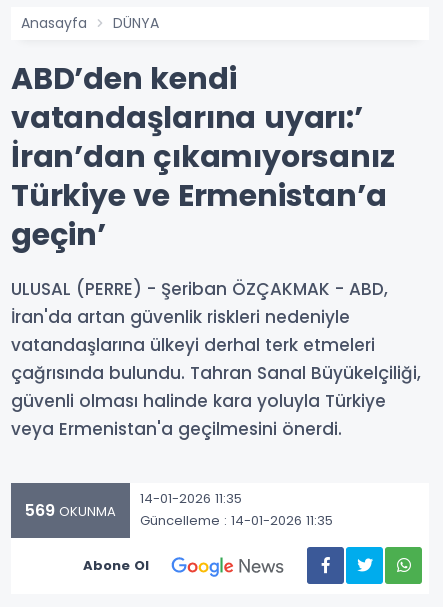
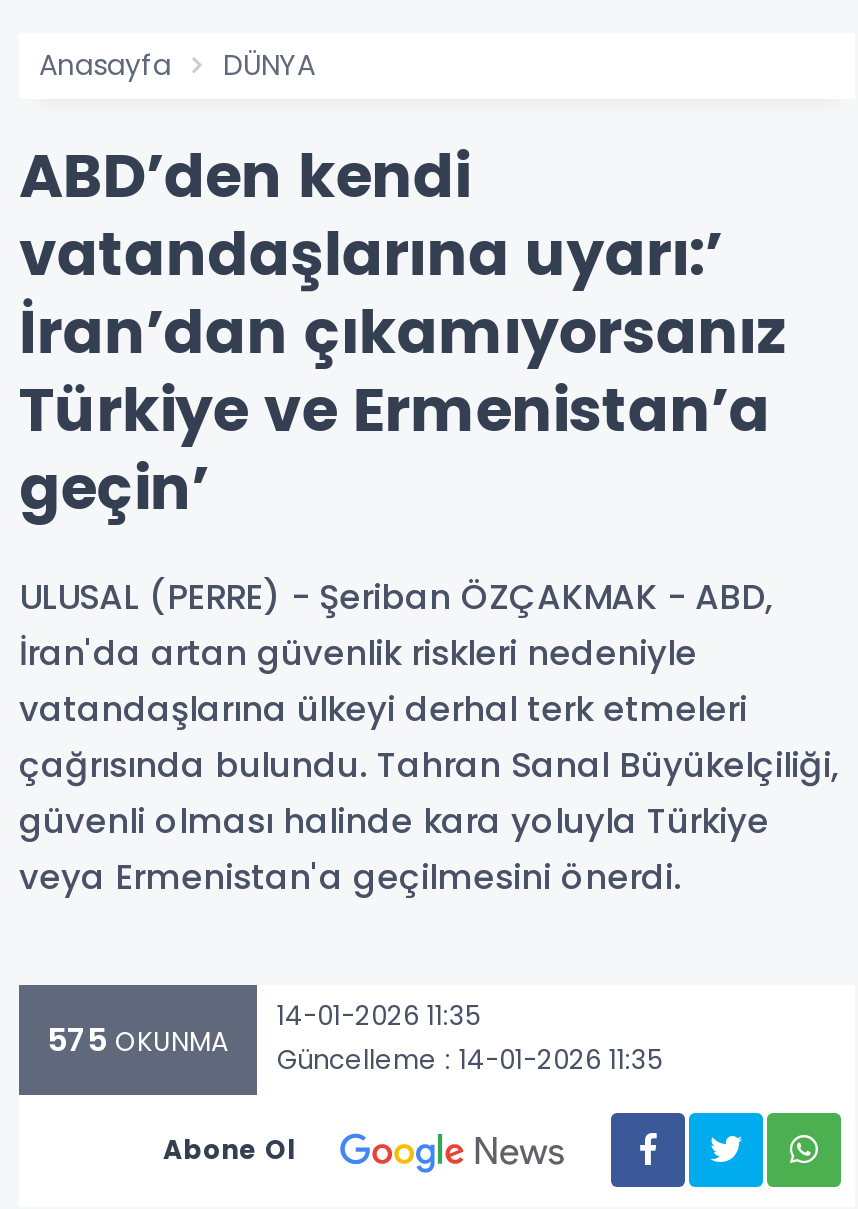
- 569 OKUNMA 14-01-2026 11:35 Güncelleme : 14-01-2026 11:35
+ 575 OKUNMA 14-01-2026 11:35 Güncelleme : 14-01-2026 11:35
